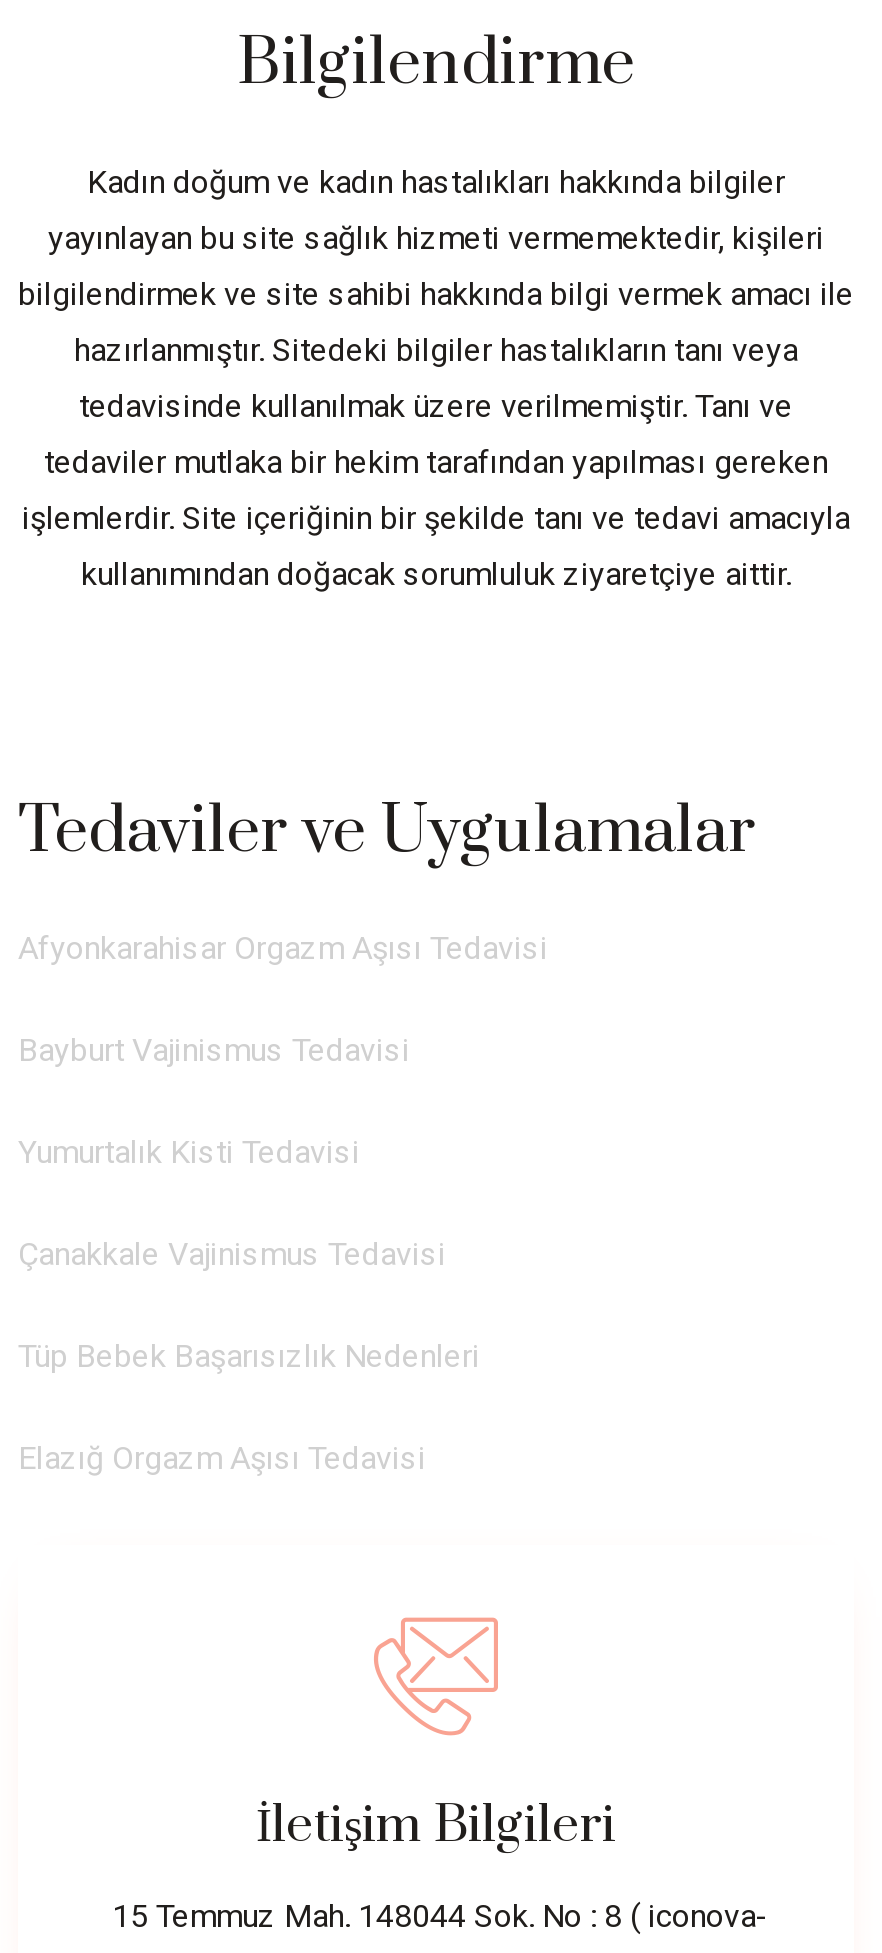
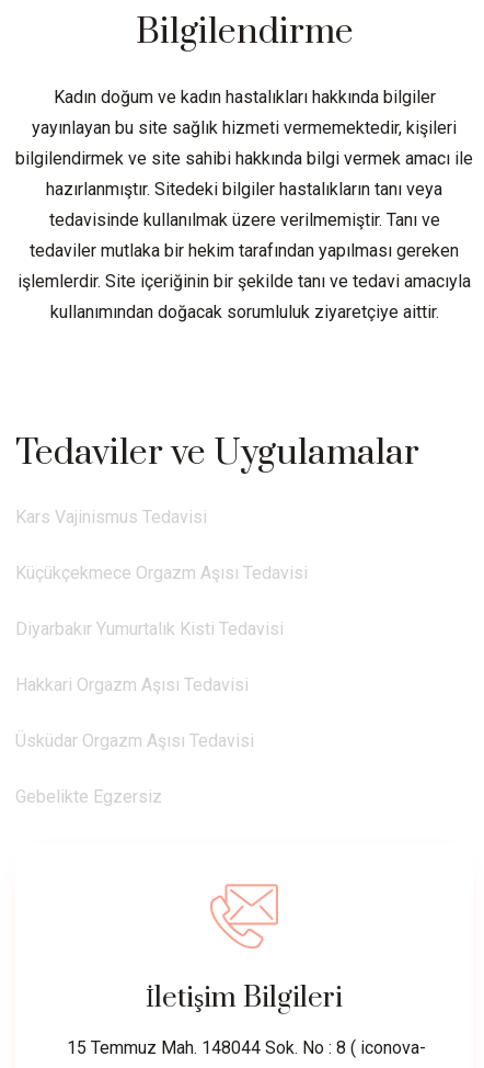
- Afyonkarahisar Orgazm Aşısı Tedavisi
+ Kars Vajinismus Tedavisi

- Bayburt Vajinismus Tedavisi
+ Küçükçekmece Orgazm Aşısı Tedavisi

- Yumurtalık Kisti Tedavisi
+ Diyarbakır Yumurtalık Kisti Tedavisi

- Çanakkale Vajinismus Tedavisi
+ Hakkari Orgazm Aşısı Tedavisi

- Tüp Bebek Başarısızlık Nedenleri
+ Üsküdar Orgazm Aşısı Tedavisi

- Elazığ Orgazm Aşısı Tedavisi
+ Gebelikte Egzersiz
